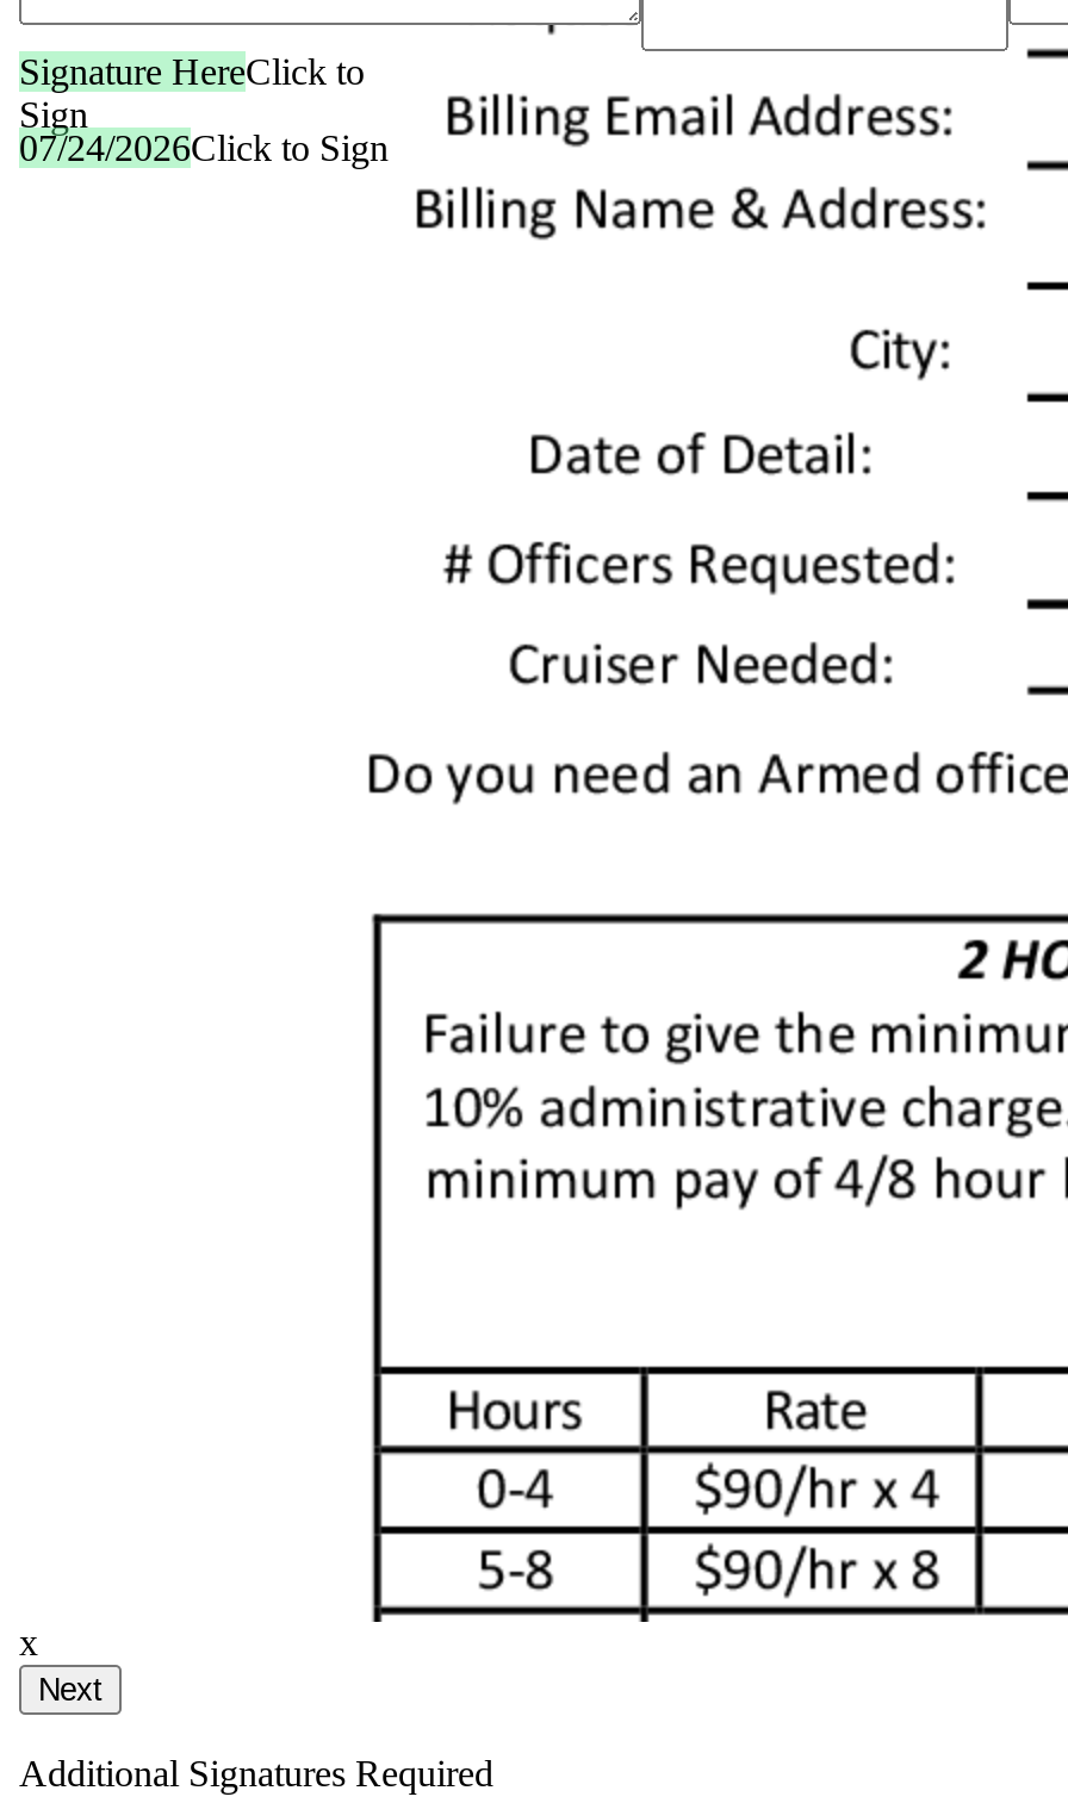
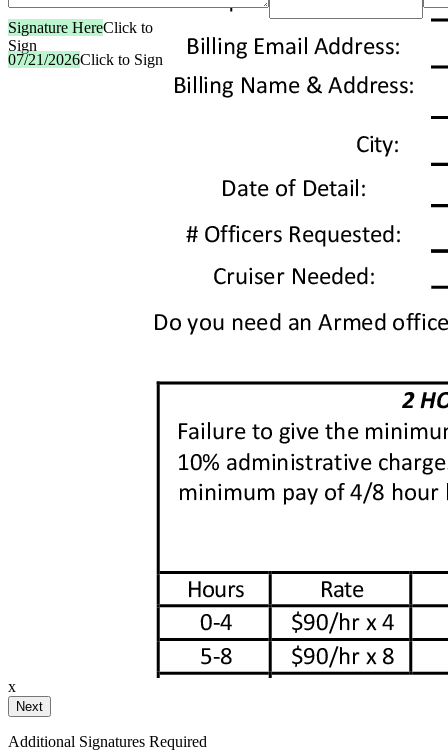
- 07/24/2026Click to Sign
+ 07/21/2026Click to Sign
